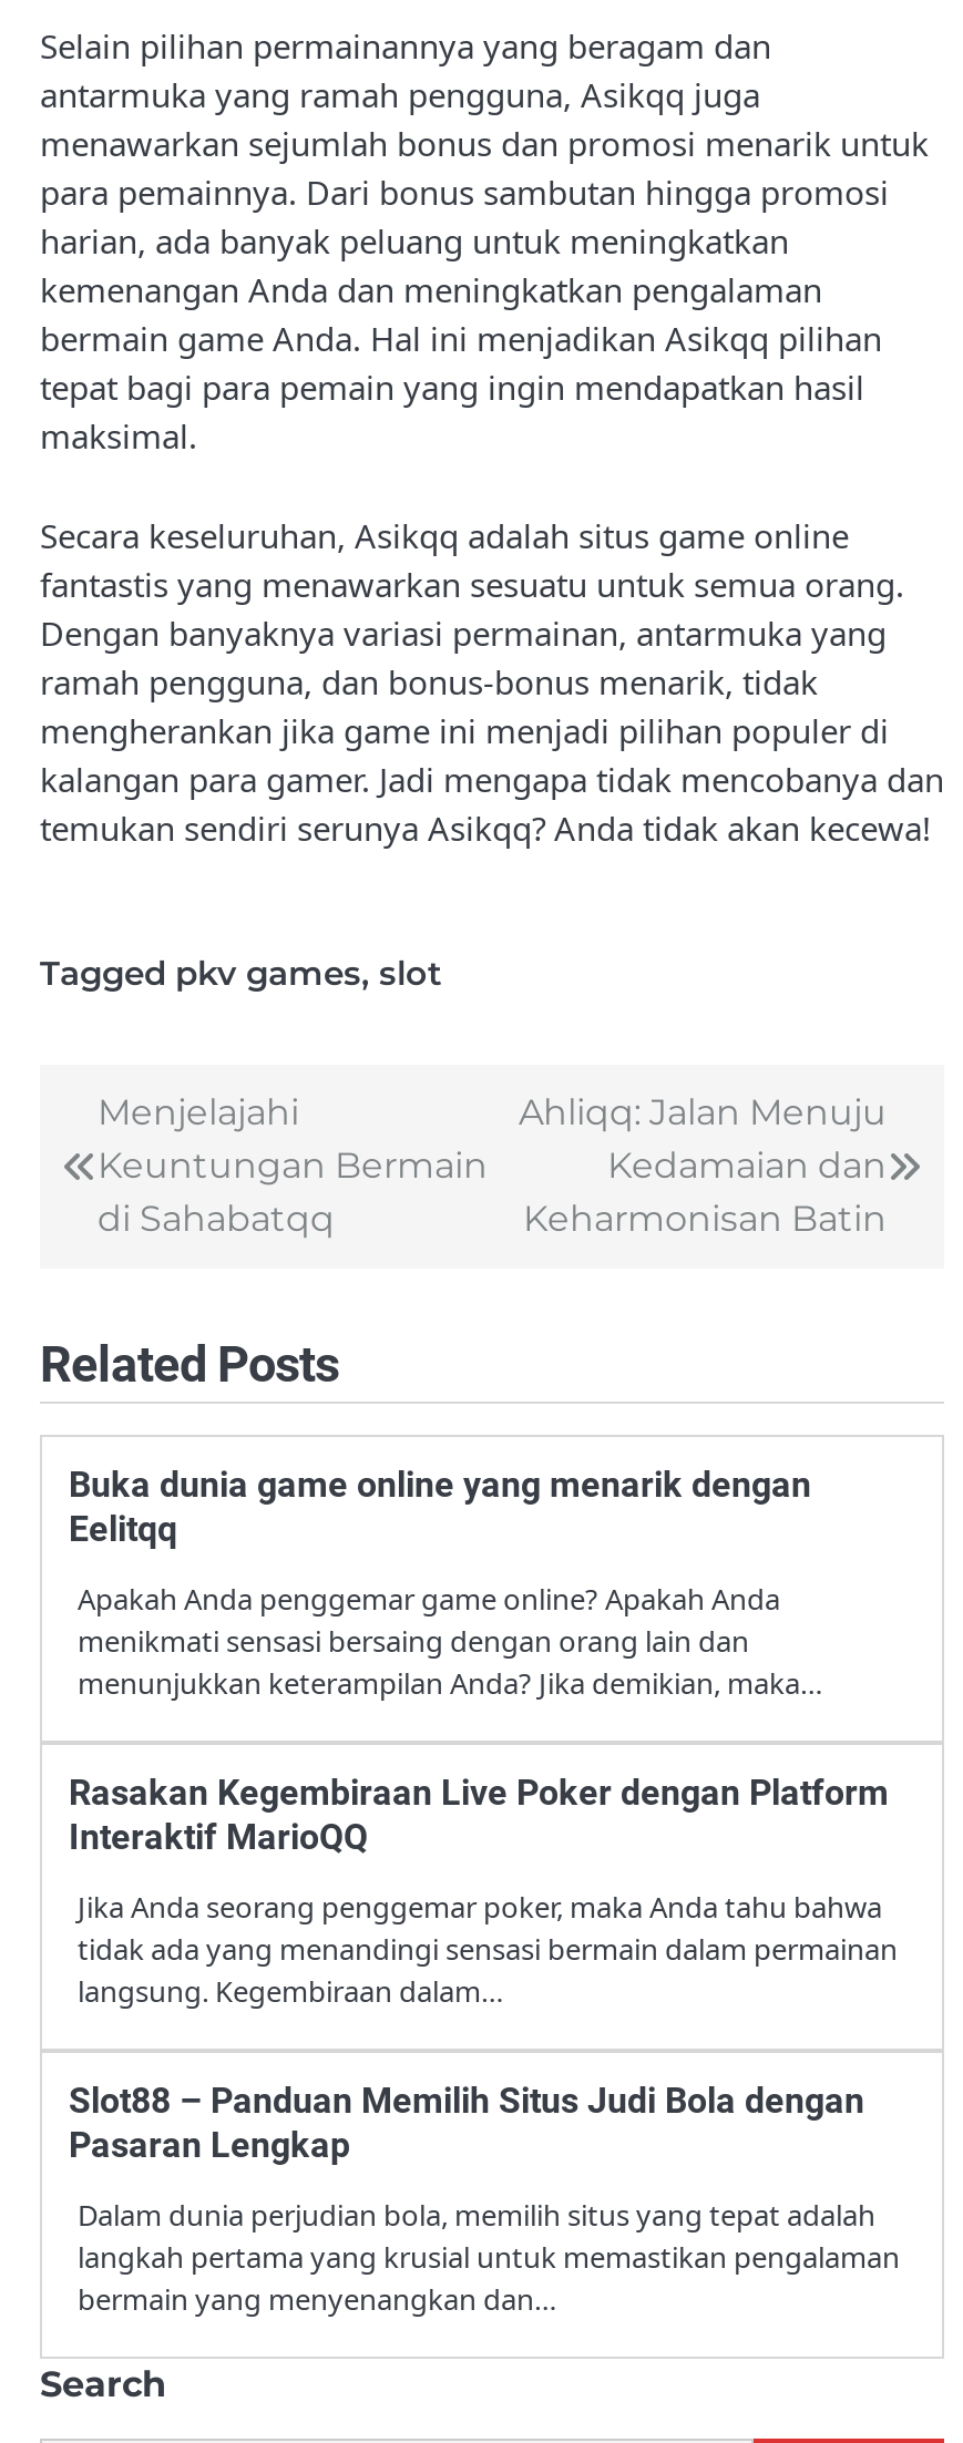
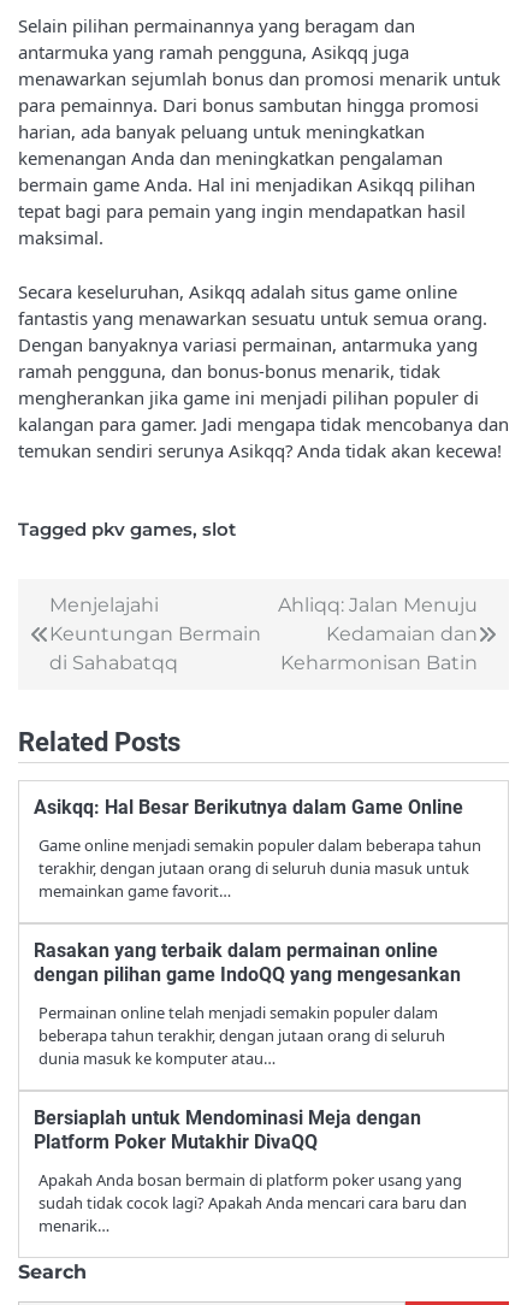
- Buka dunia game online yang menarik dengan
- Eelitqq
+ Asikqq: Hal Besar Berikutnya dalam Game Online

- Apakah Anda penggemar game online? Apakah Anda
- menikmati sensasi bersaing dengan orang lain dan
- menunjukkan keterampilan Anda? Jika demikian, maka…
+ Game online menjadi semakin populer dalam beberapa tahun
+ terakhir, dengan jutaan orang di seluruh dunia masuk untuk
+ memainkan game favorit…

- Rasakan Kegembiraan Live Poker dengan Platform
- Interaktif MarioQQ
+ Rasakan yang terbaik dalam permainan online
+ dengan pilihan game IndoQQ yang mengesankan

- Jika Anda seorang penggemar poker, maka Anda tahu bahwa
- tidak ada yang menandingi sensasi bermain dalam permainan
- langsung. Kegembiraan dalam…
+ Permainan online telah menjadi semakin populer dalam
+ beberapa tahun terakhir, dengan jutaan orang di seluruh
+ dunia masuk ke komputer atau…

- Slot88 – Panduan Memilih Situs Judi Bola dengan
- Pasaran Lengkap
+ Bersiaplah untuk Mendominasi Meja dengan
+ Platform Poker Mutakhir DivaQQ

- Dalam dunia perjudian bola, memilih situs yang tepat adalah
- langkah pertama yang krusial untuk memastikan pengalaman
- bermain yang menyenangkan dan…
+ Apakah Anda bosan bermain di platform poker usang yang
+ sudah tidak cocok lagi? Apakah Anda mencari cara baru dan
+ menarik…
